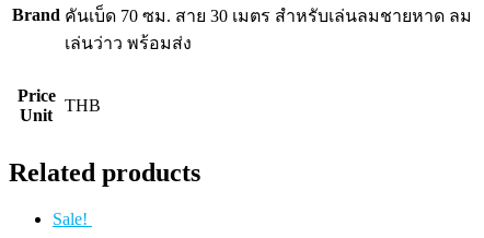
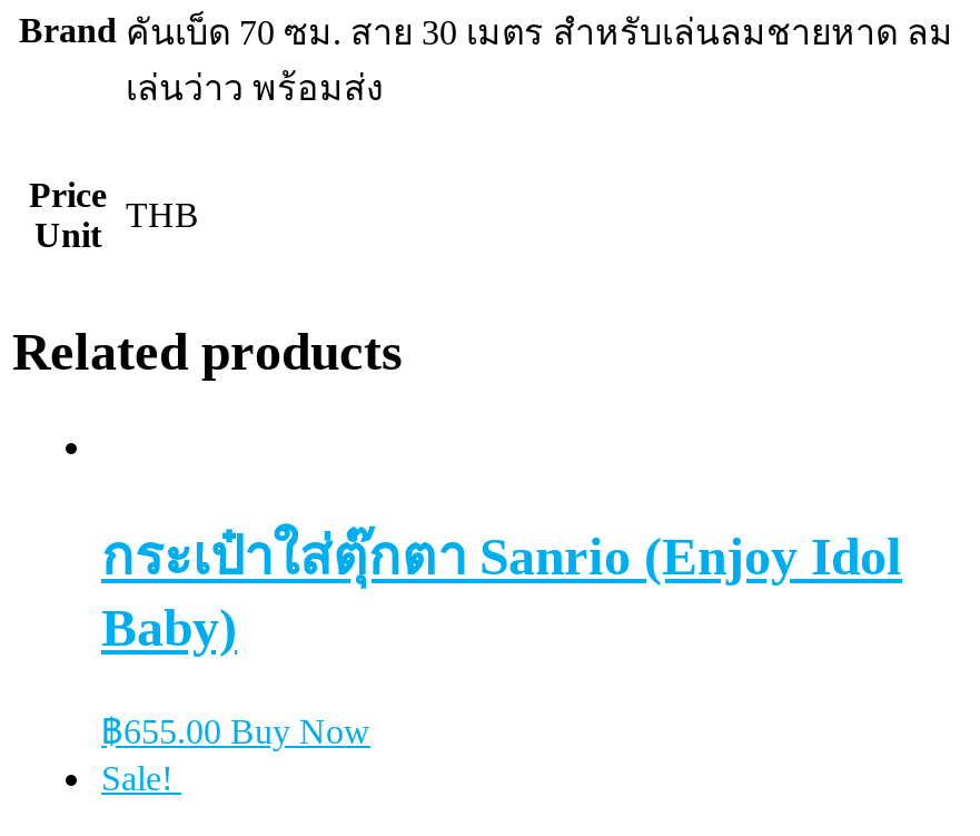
+ กระเป๋าใส่ตุ๊กตา Sanrio (Enjoy Idol
+ Baby)
+ ฿655.00 Buy Now
